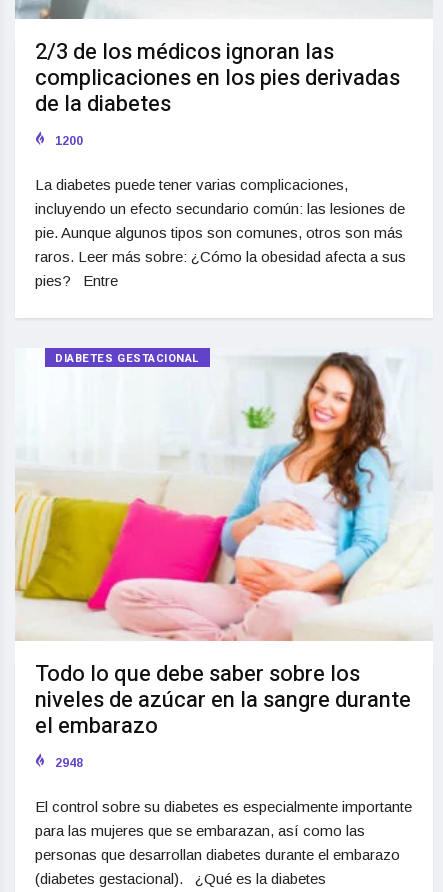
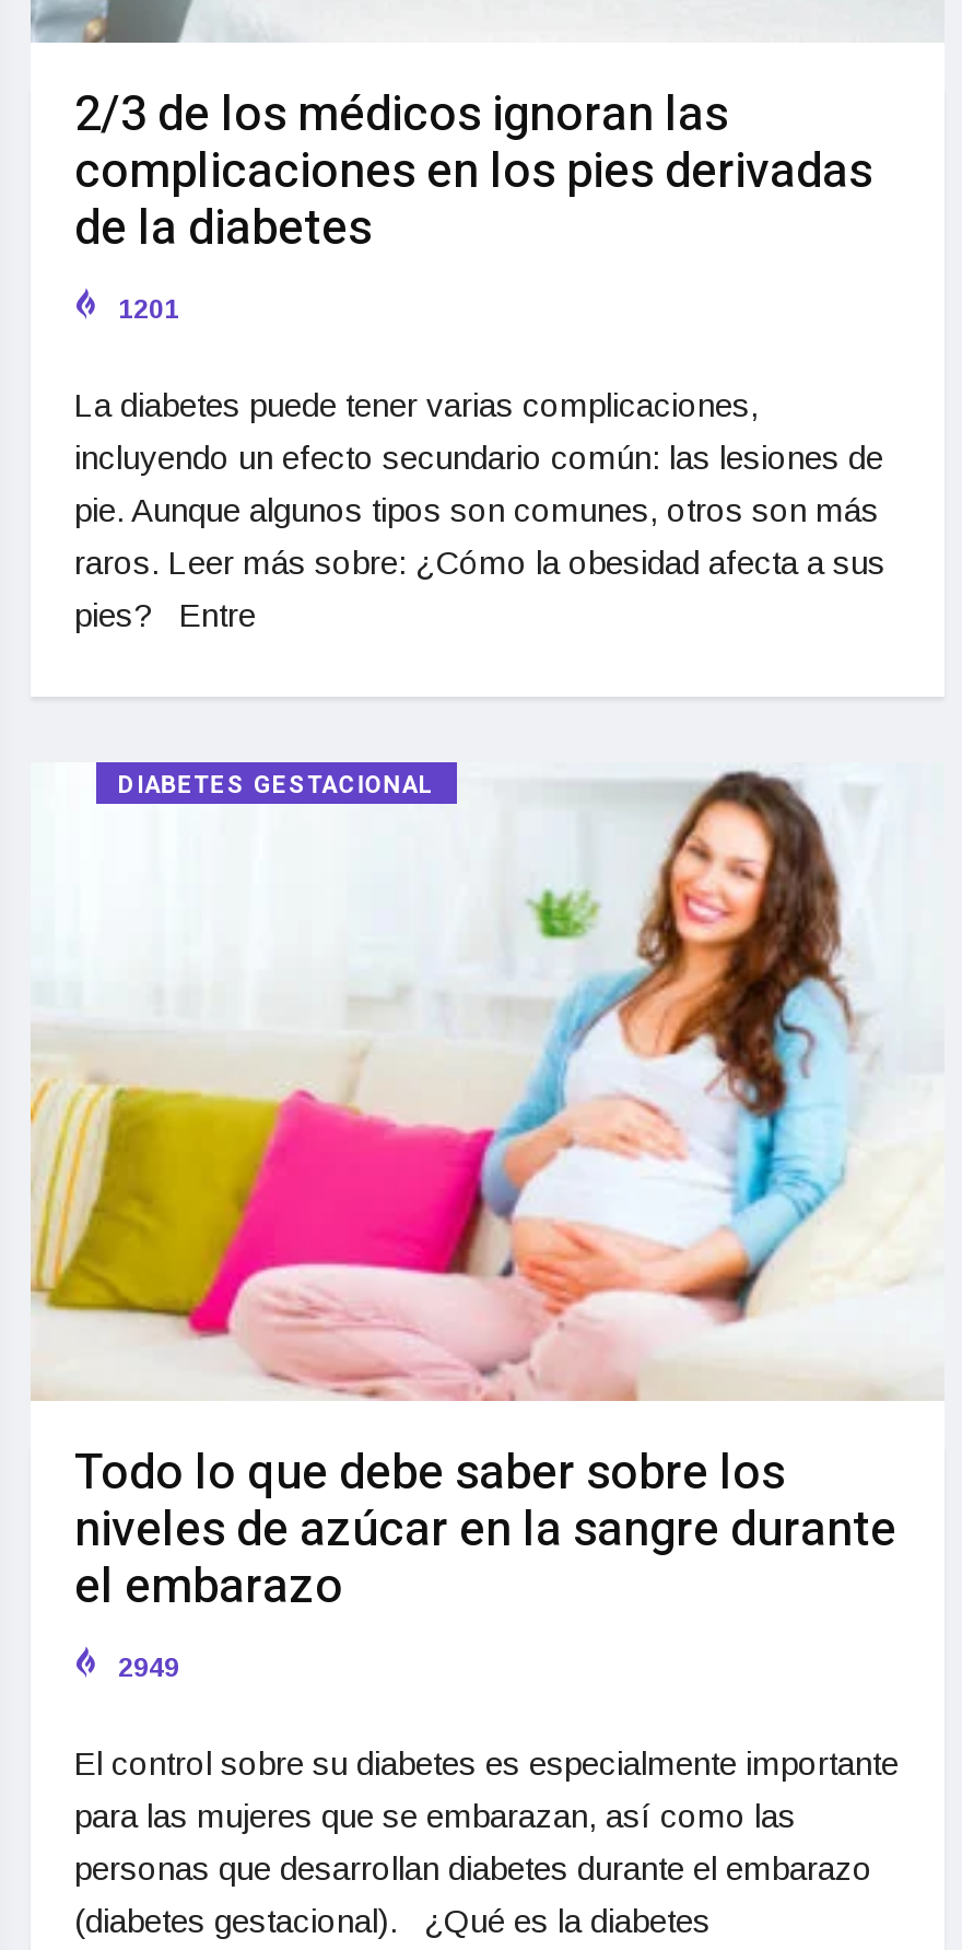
- 1200
+ 1201

- 2948
+ 2949
